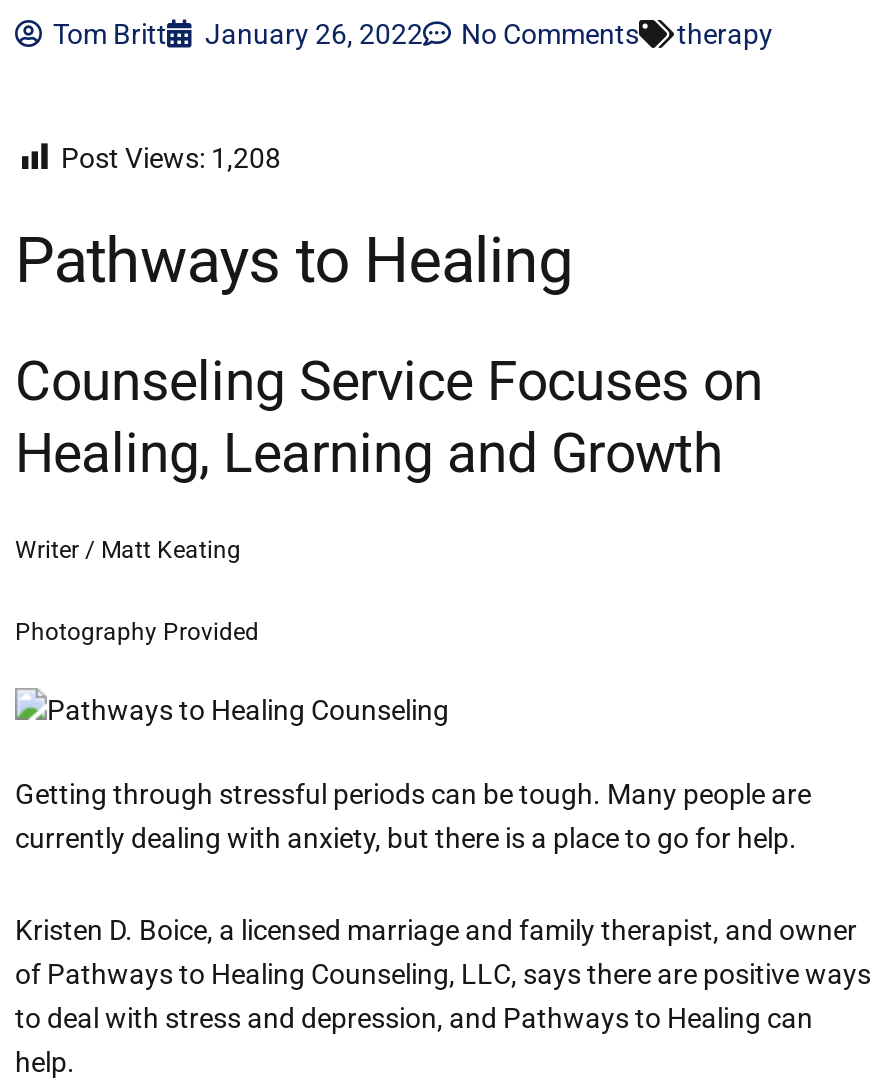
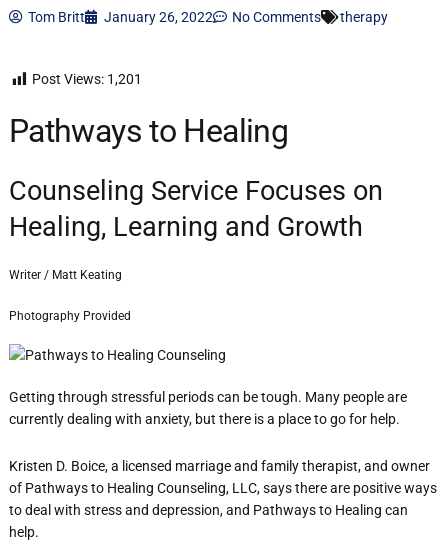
- Post Views: 1,208
+ Post Views: 1,201
